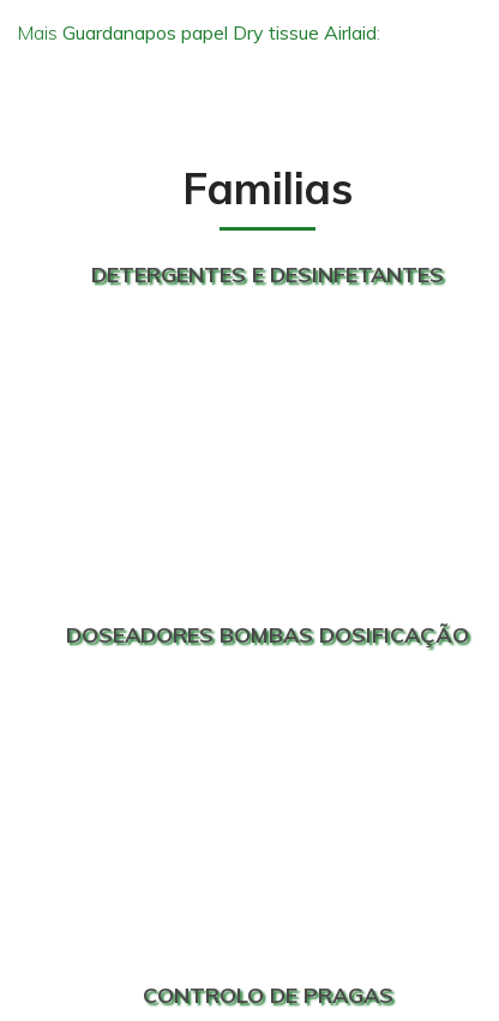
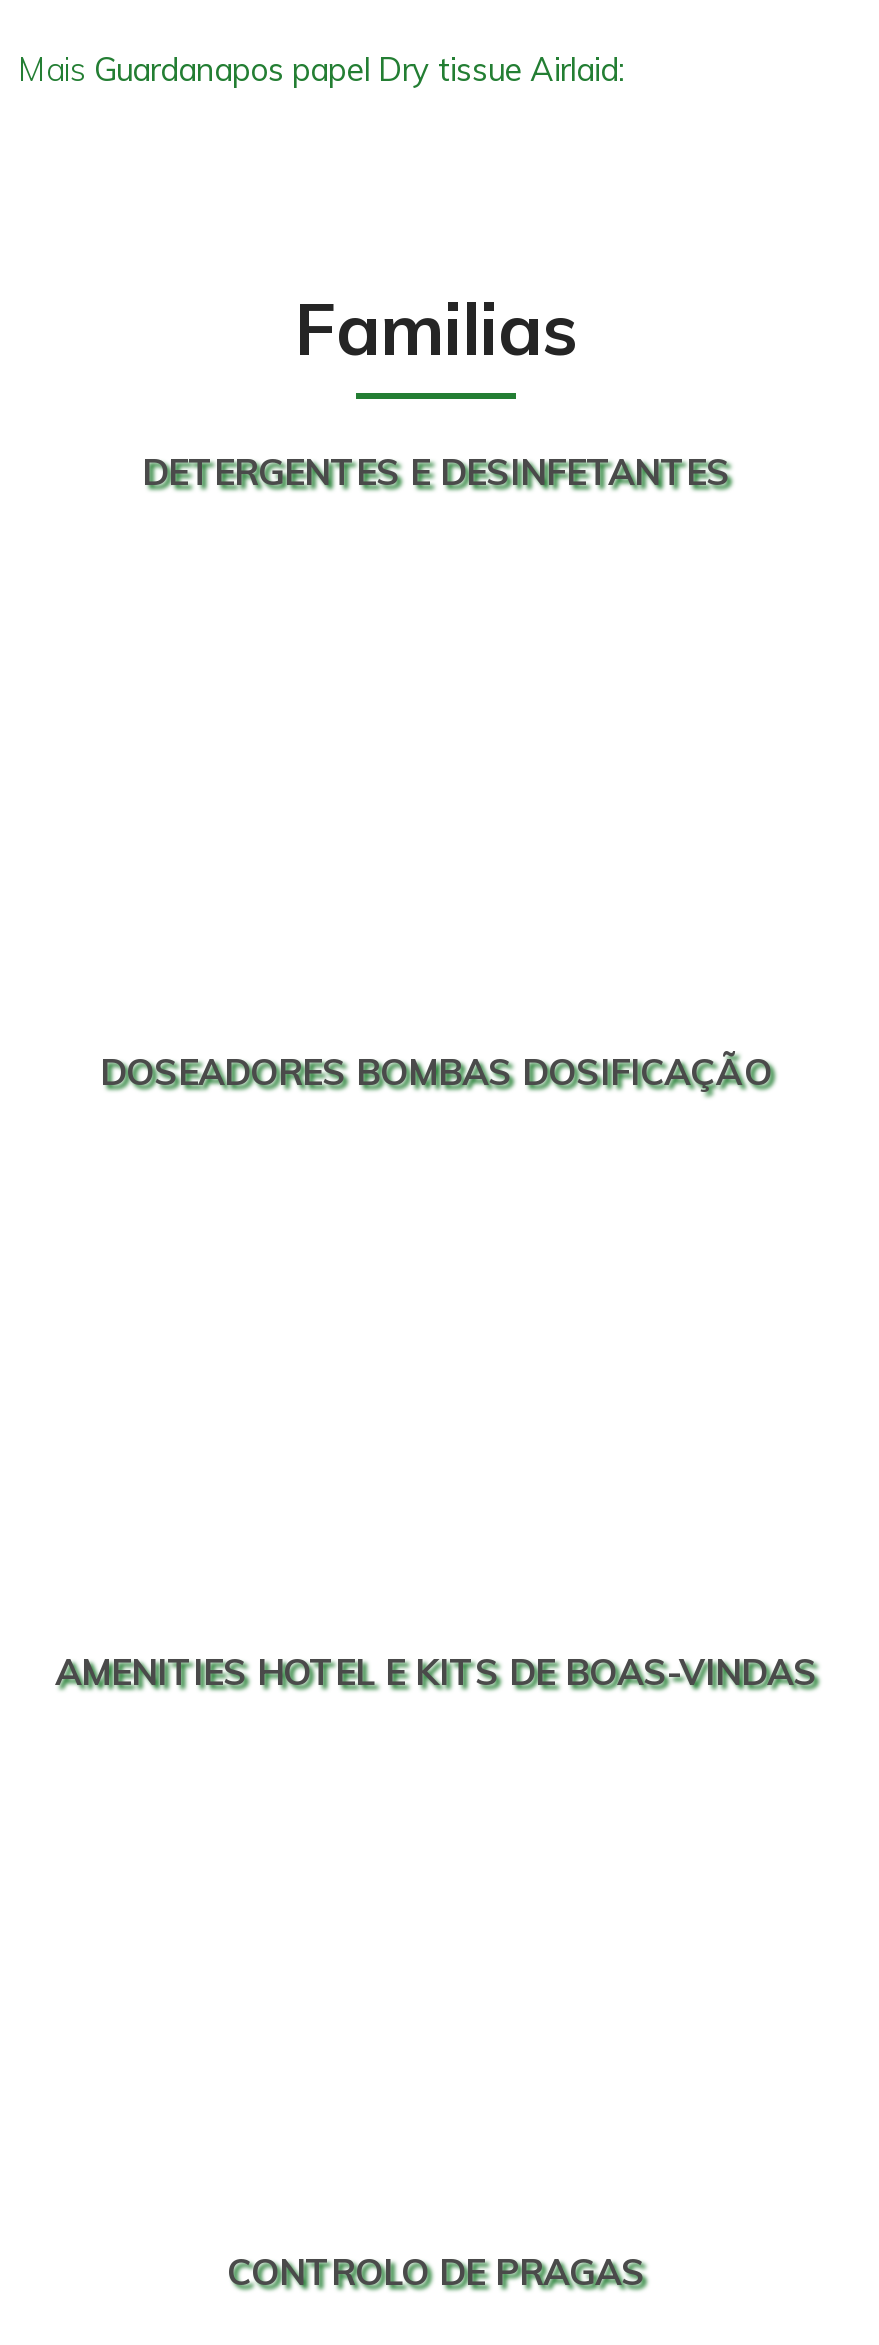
+ AMENITIES HOTEL E KITS DE BOAS-VINDAS
